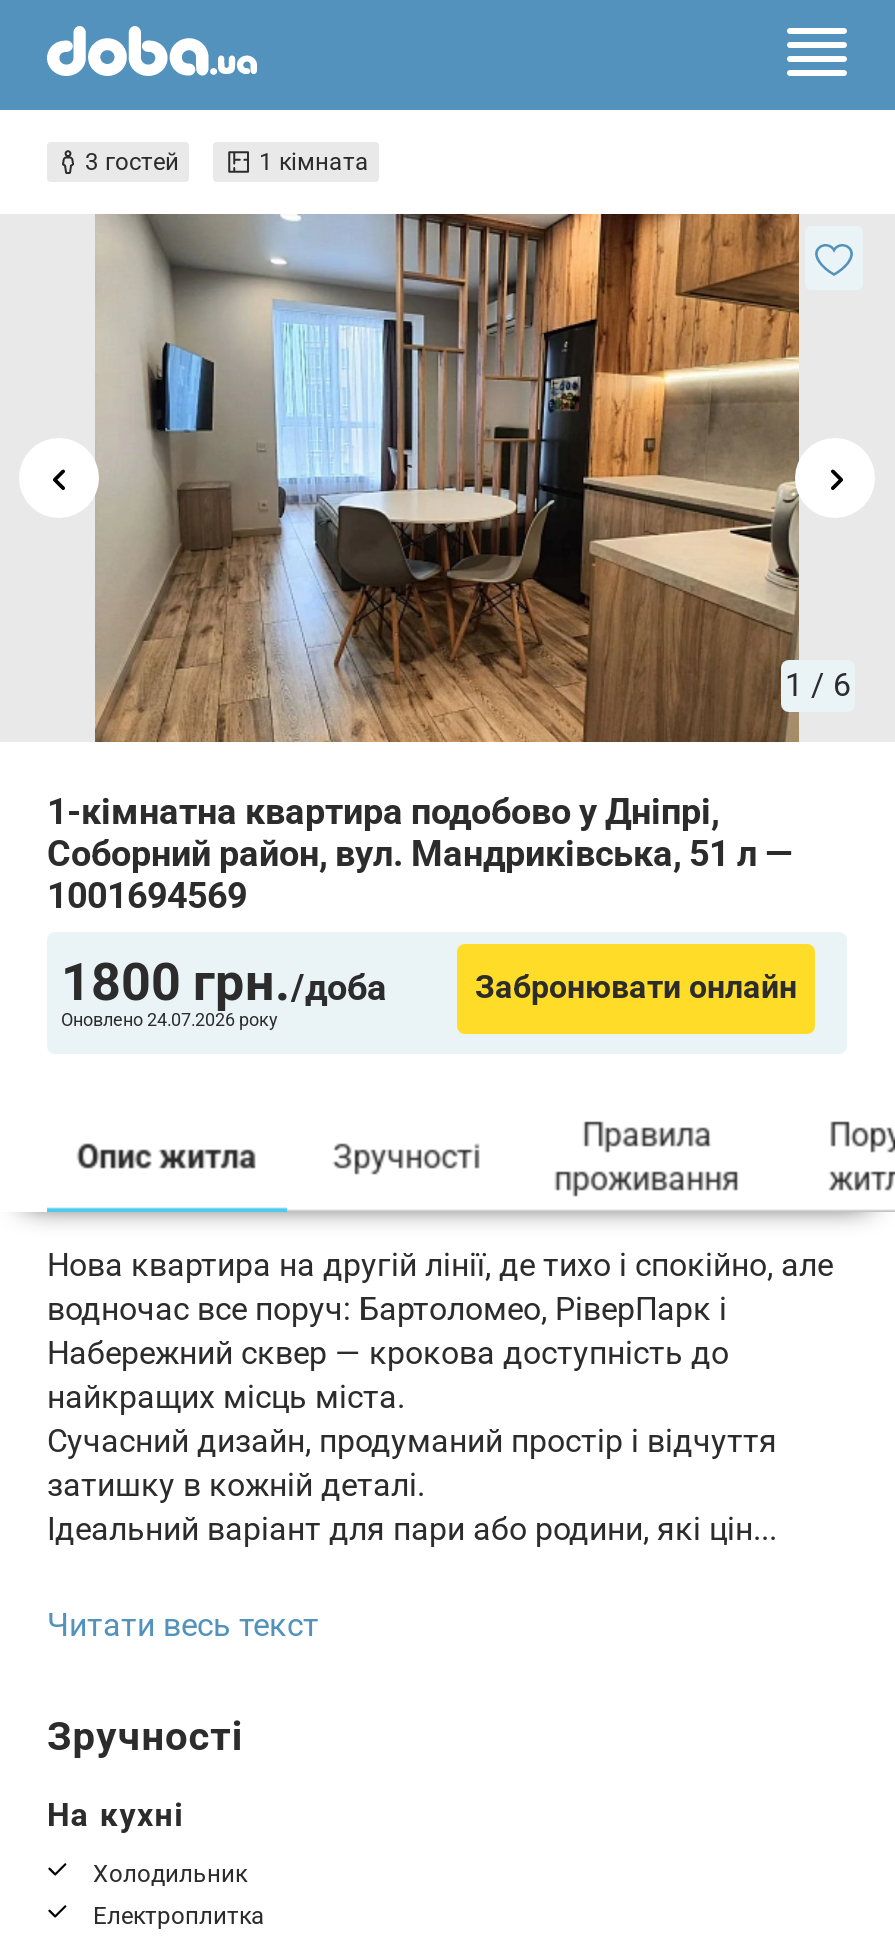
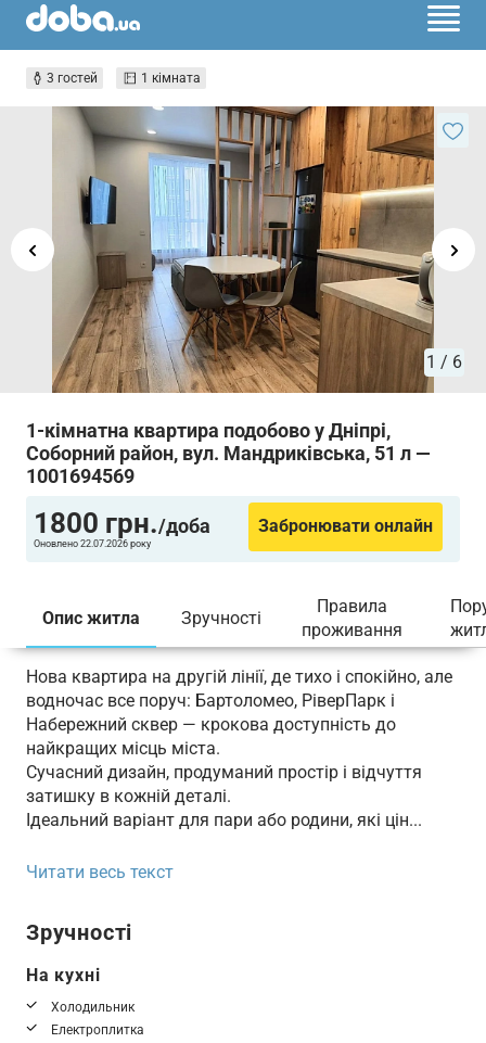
- Оновлено 24.07.2026 року
+ Оновлено 22.07.2026 року
